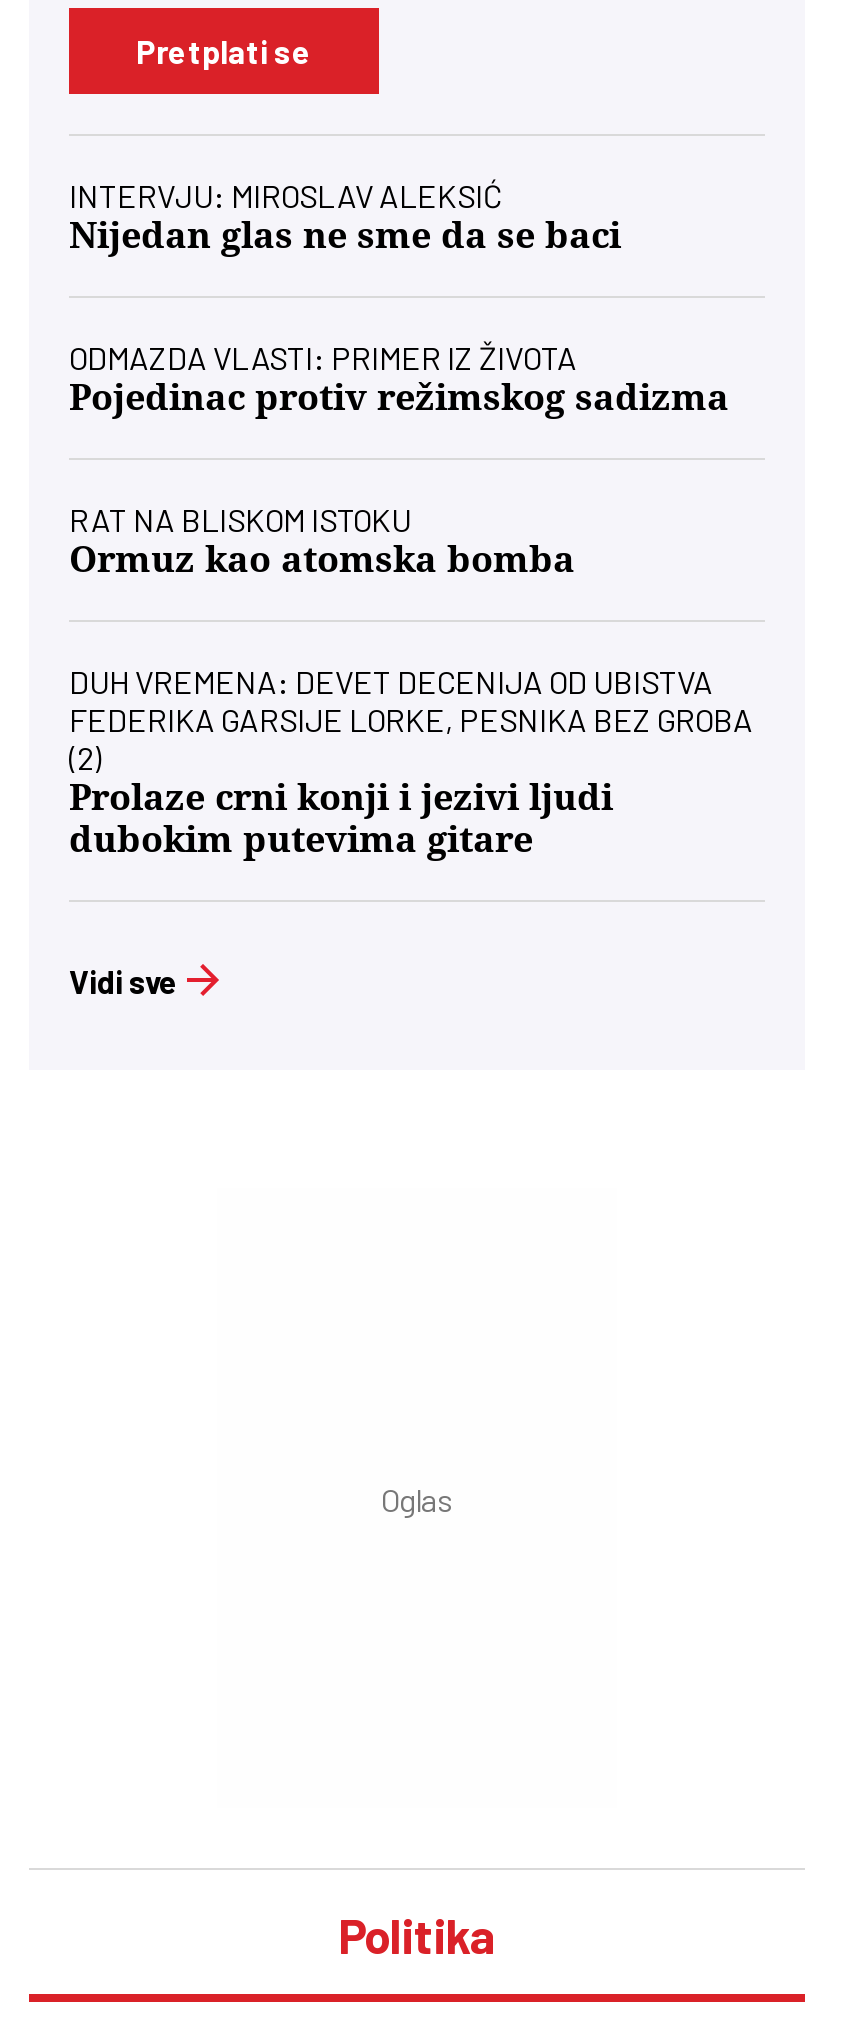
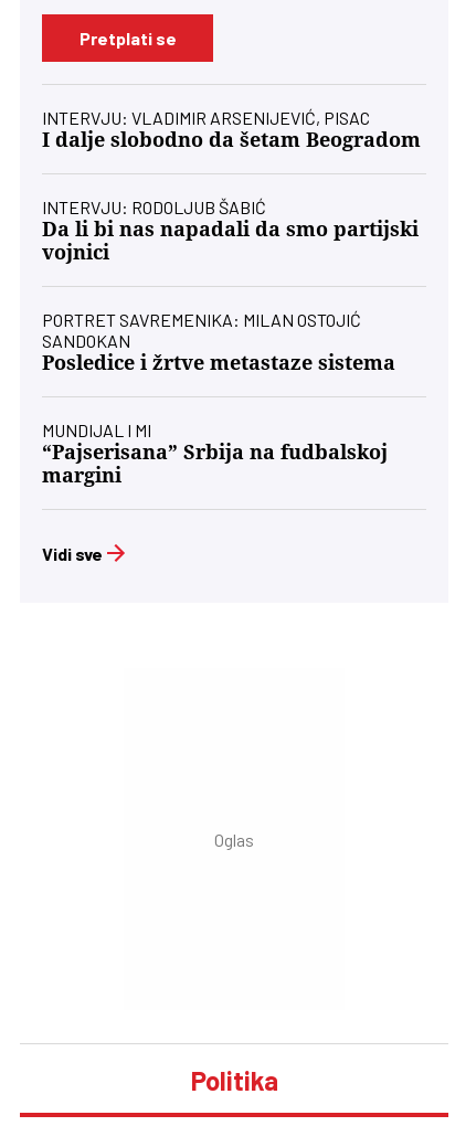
- INTERVJU: MIROSLAV ALEKSIĆ
- Nijedan glas ne sme da se baci
+ INTERVJU: VLADIMIR ARSENIJEVIĆ, PISAC
+ I dalje slobodno da šetam Beogradom

- ODMAZDA VLASTI: PRIMER IZ ŽIVOTA
- Pojedinac protiv režimskog sadizma
+ INTERVJU: RODOLJUB ŠABIĆ
+ Da li bi nas napadali da smo partijski
+ vojnici

- RAT NA BLISKOM ISTOKU
- Ormuz kao atomska bomba
+ PORTRET SAVREMENIKA: MILAN OSTOJIĆ
+ SANDOKAN
+ Posledice i žrtve metastaze sistema

- DUH VREMENA: DEVET DECENIJA OD UBISTVA
- FEDERIKA GARSIJE LORKE, PESNIKA BEZ GROBA
- (2)
- Prolaze crni konji i jezivi ljudi
- dubokim putevima gitare
+ MUNDIJAL I MI
+ “Pajserisana” Srbija na fudbalskoj
+ margini
